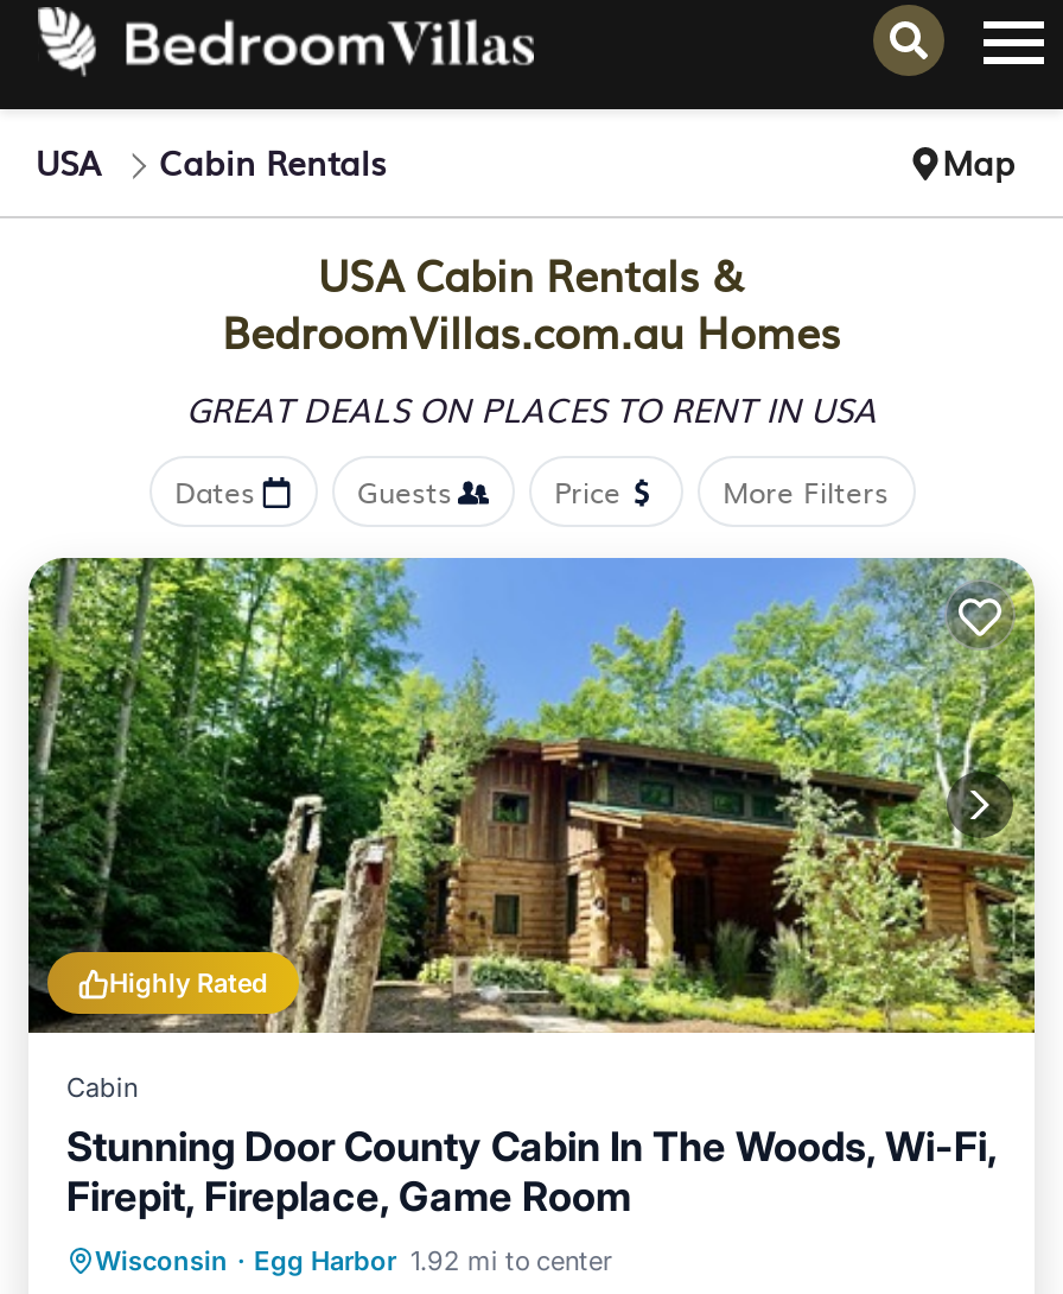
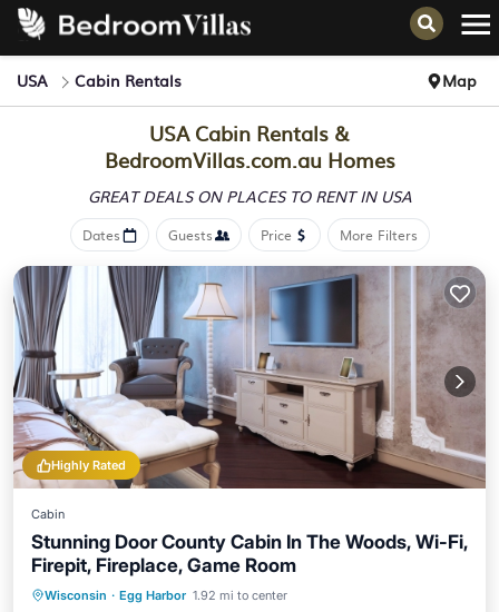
- [image]
+ [image]
